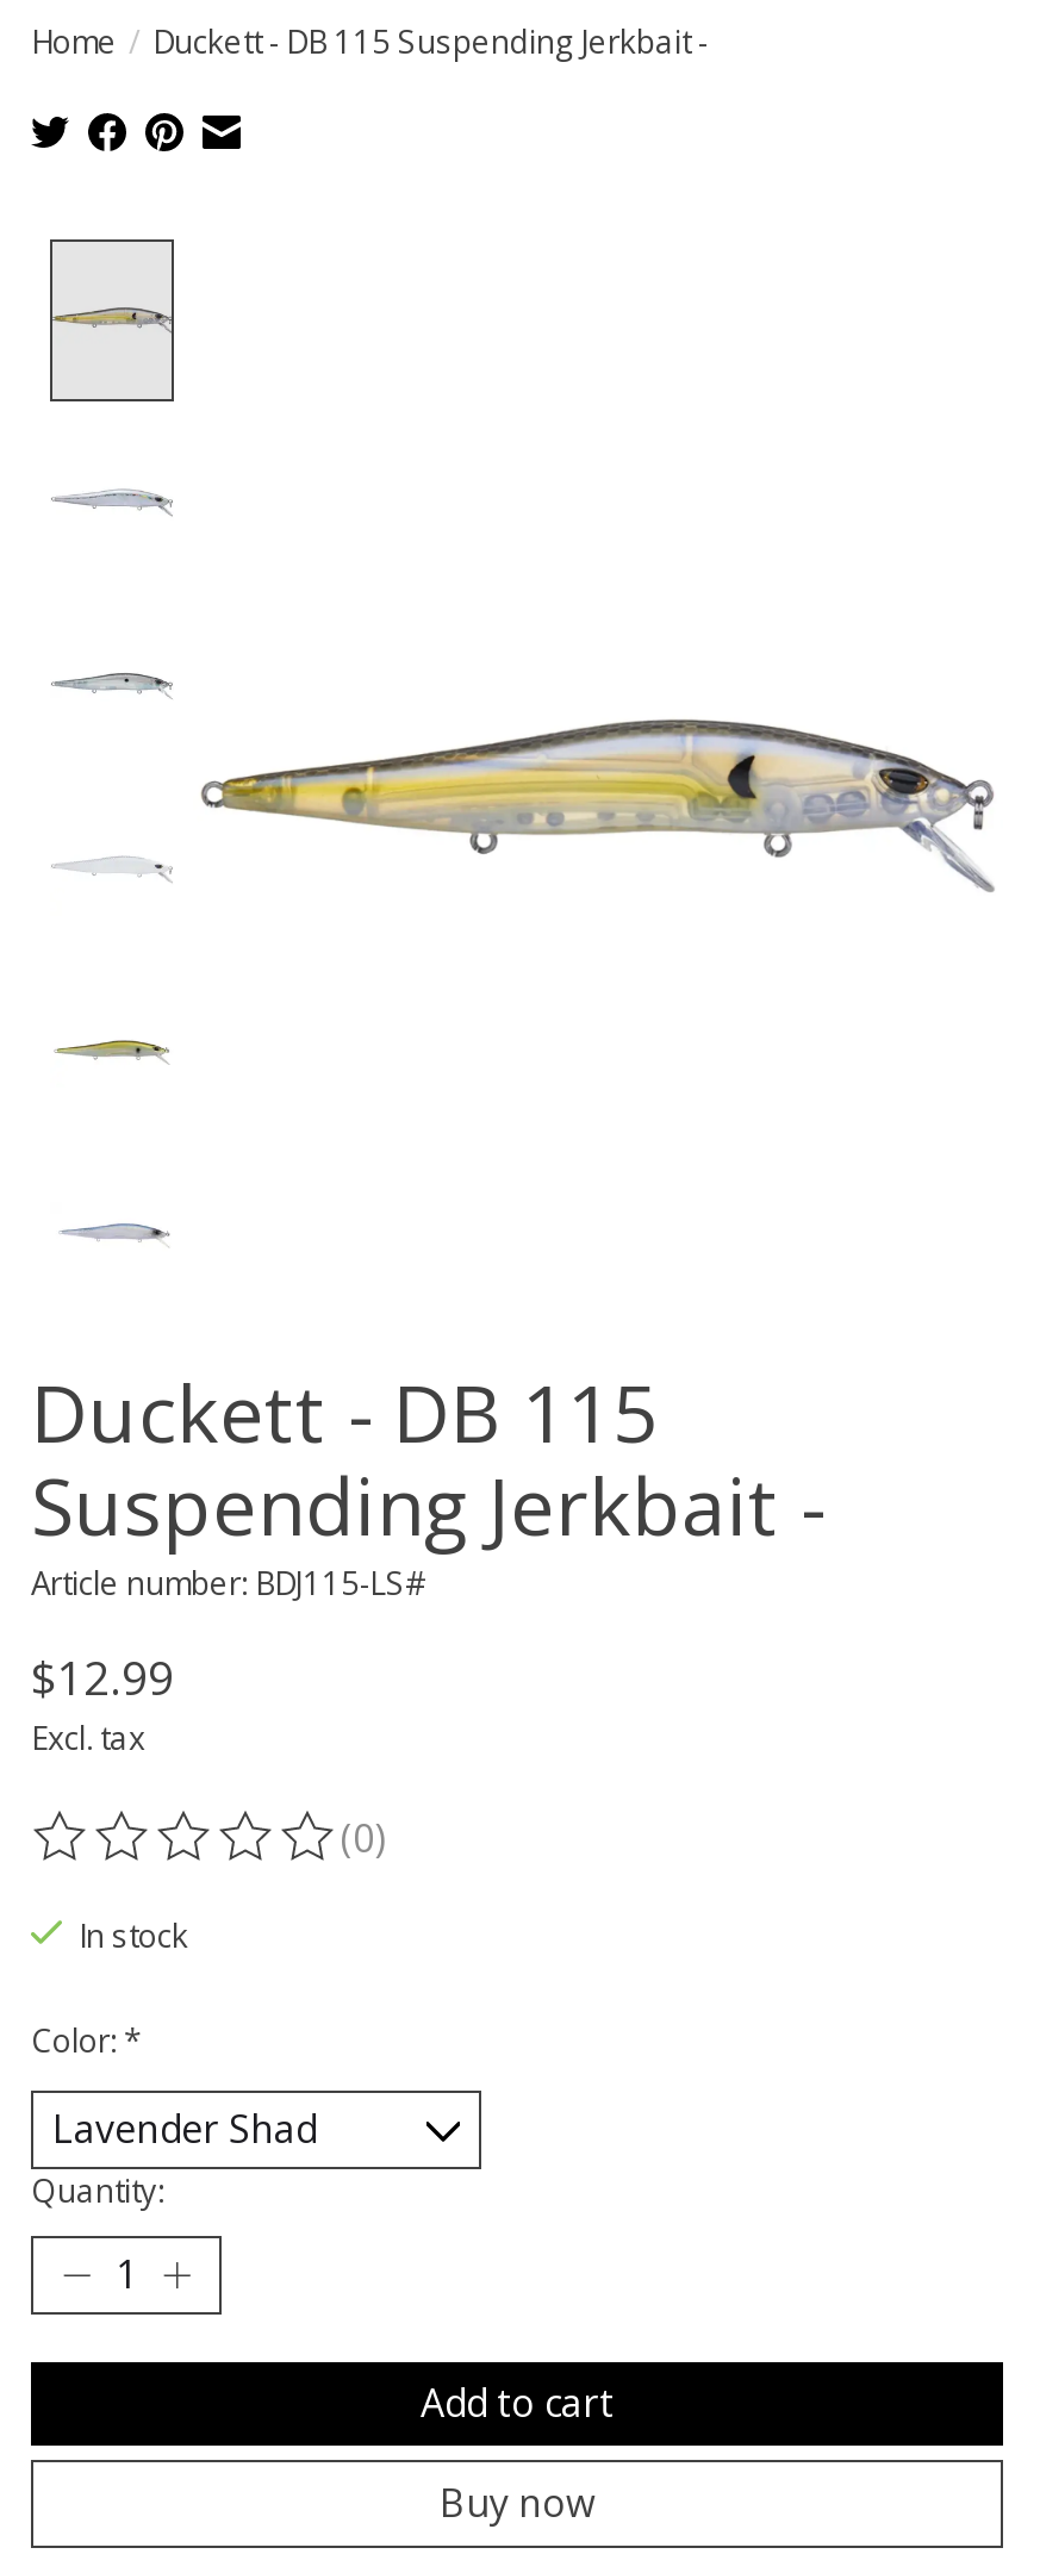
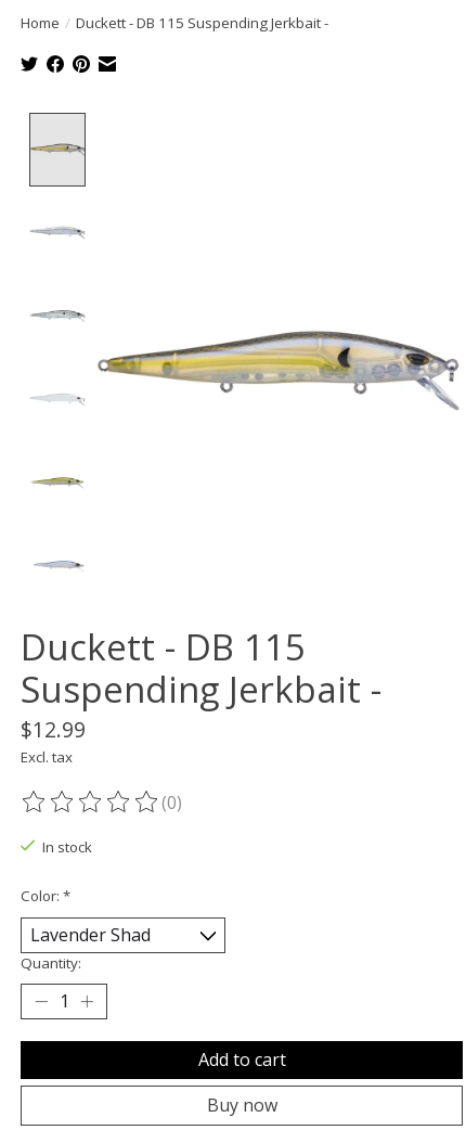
- Article number: BDJ115-LS#
